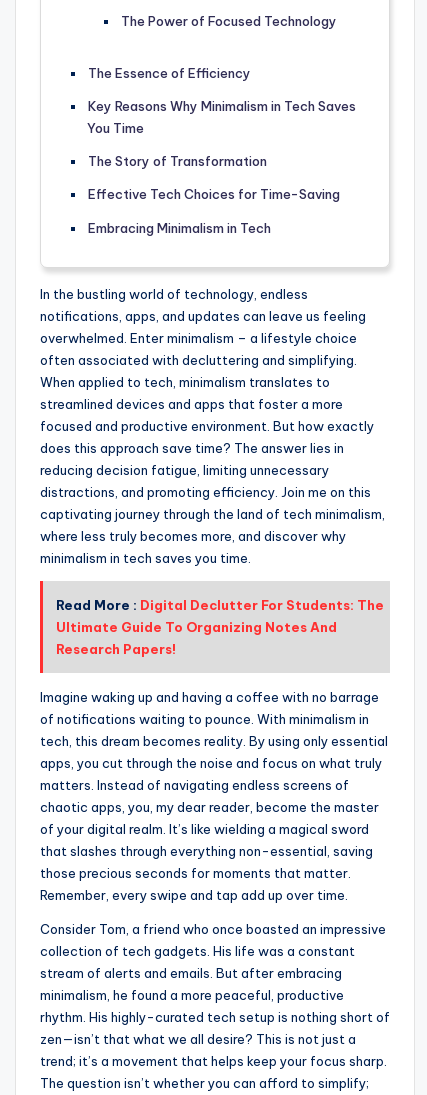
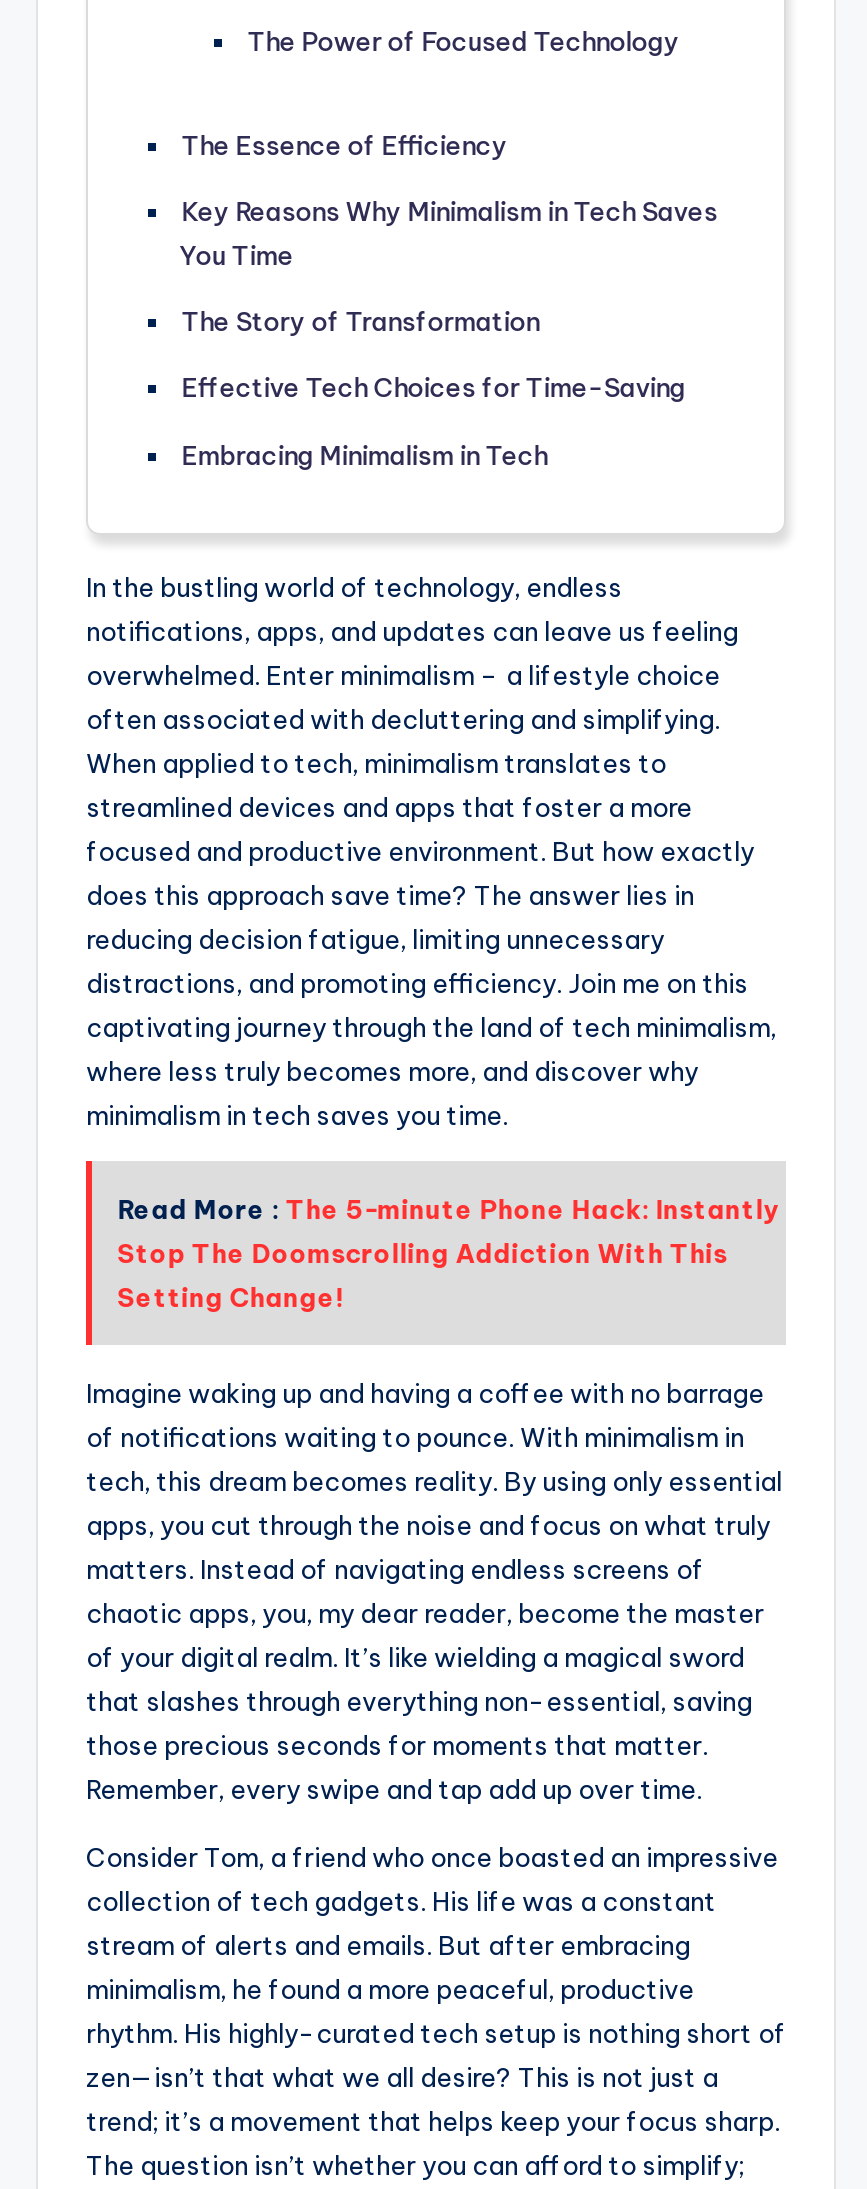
- Read More : Digital Declutter For Students: The
- Ultimate Guide To Organizing Notes And
- Research Papers!
+ Read More : The 5-minute Phone Hack: Instantly
+ Stop The Doomscrolling Addiction With This
+ Setting Change!
